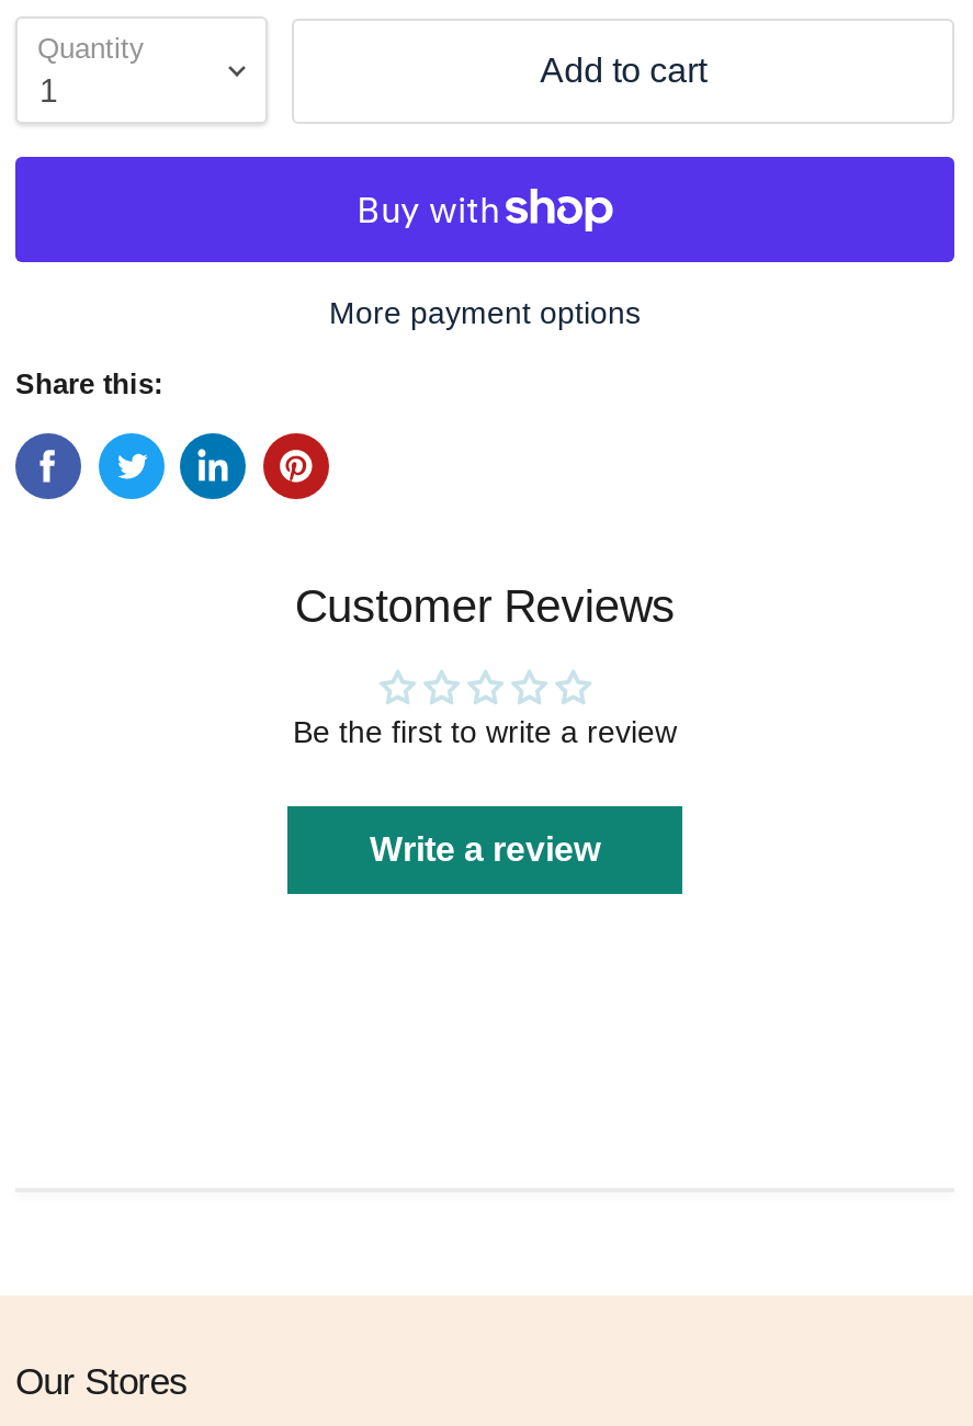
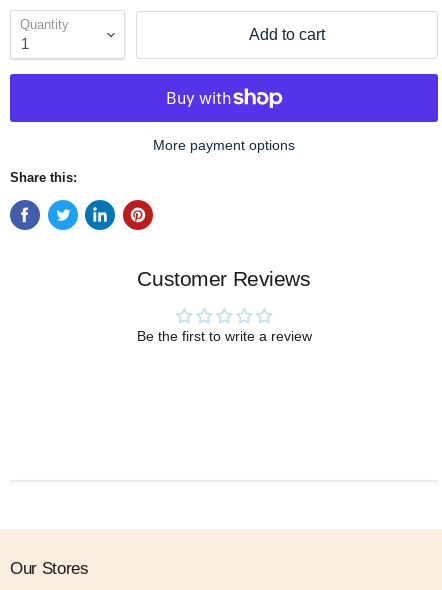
- Write a review
